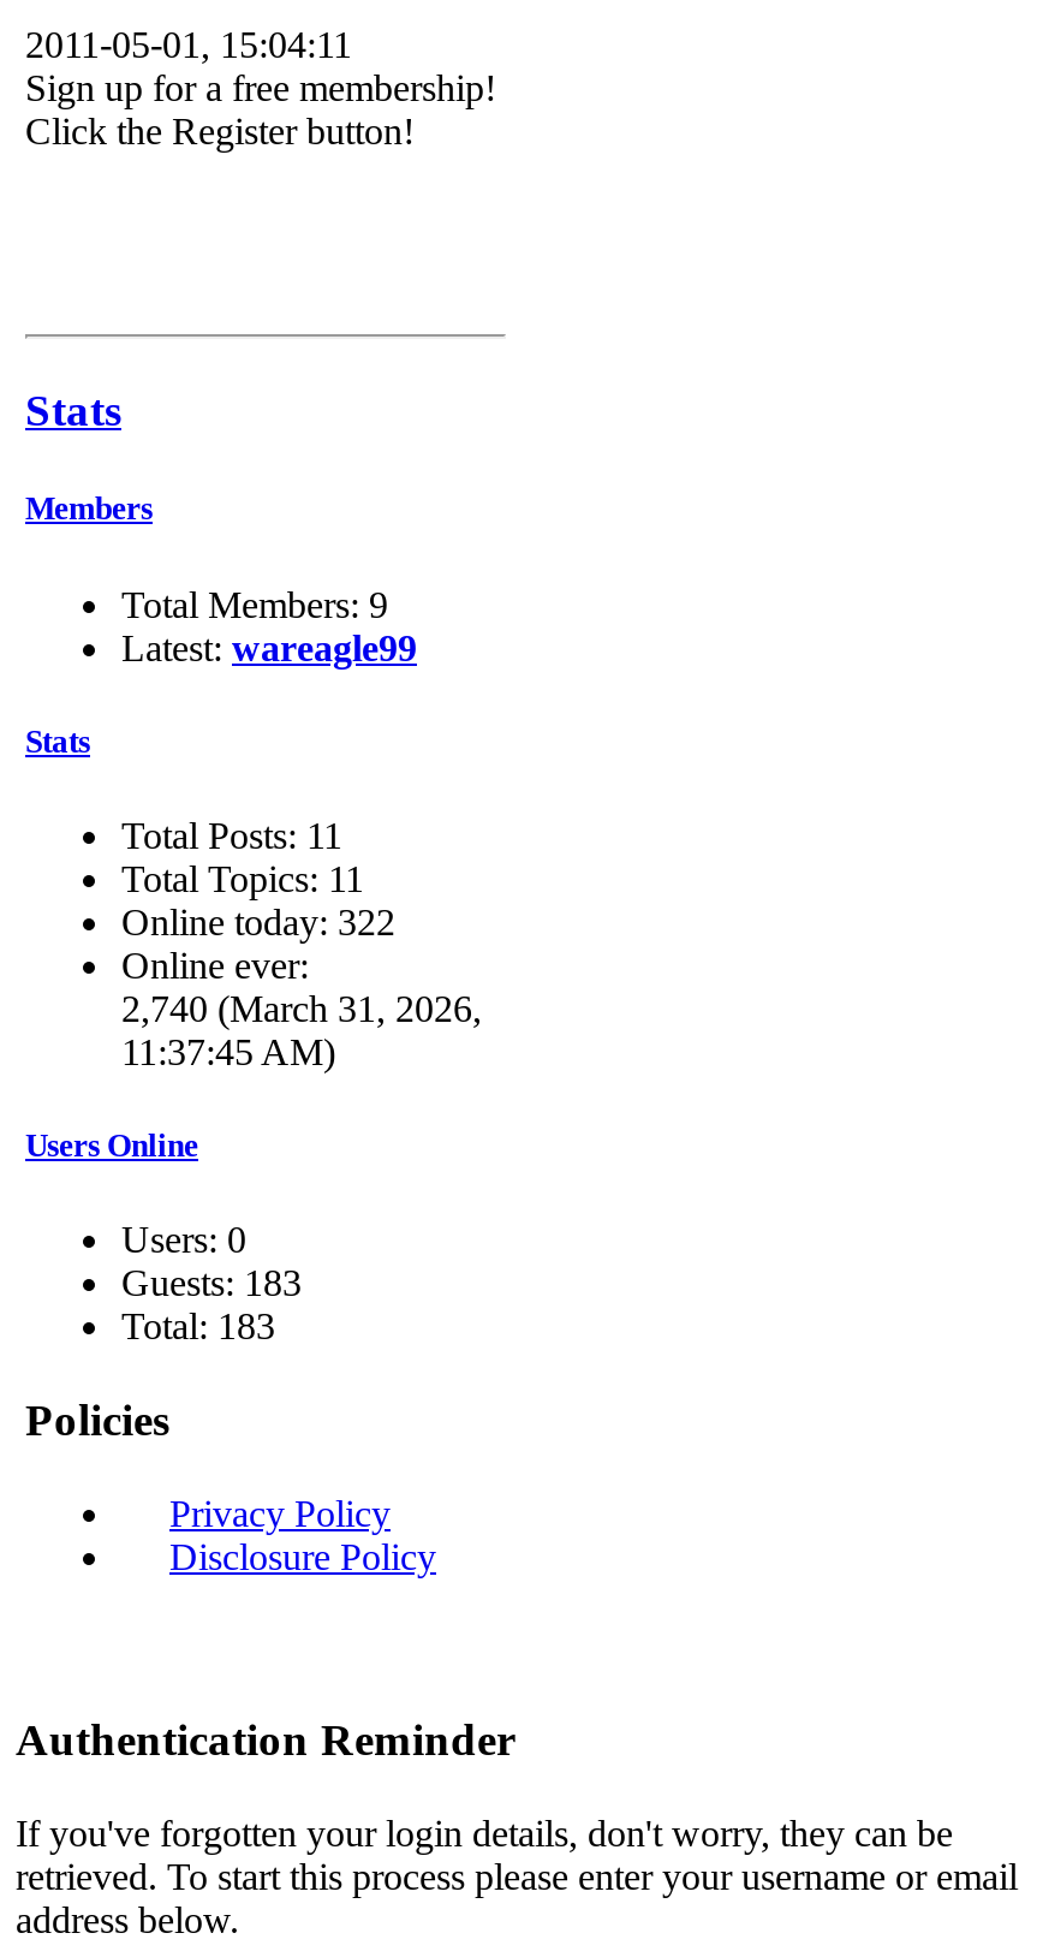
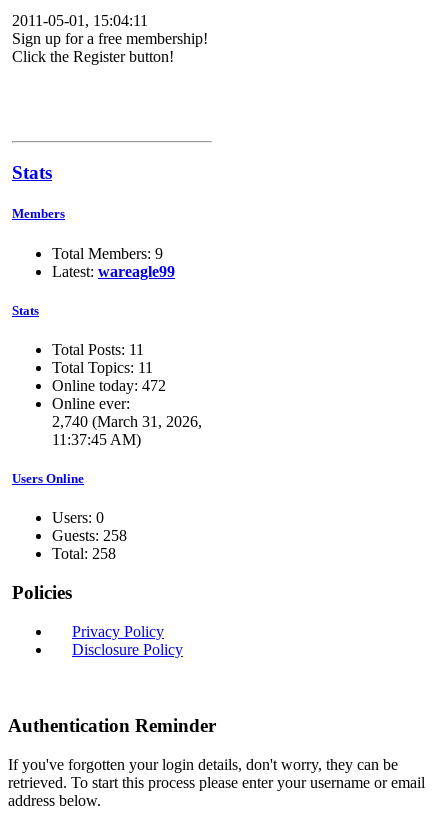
- Online today: 322
+ Online today: 472

- Guests: 183
+ Guests: 258

- Total: 183
+ Total: 258
